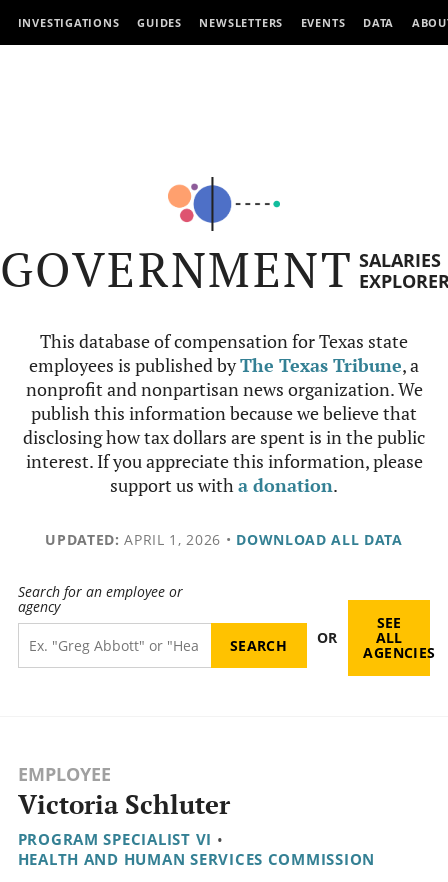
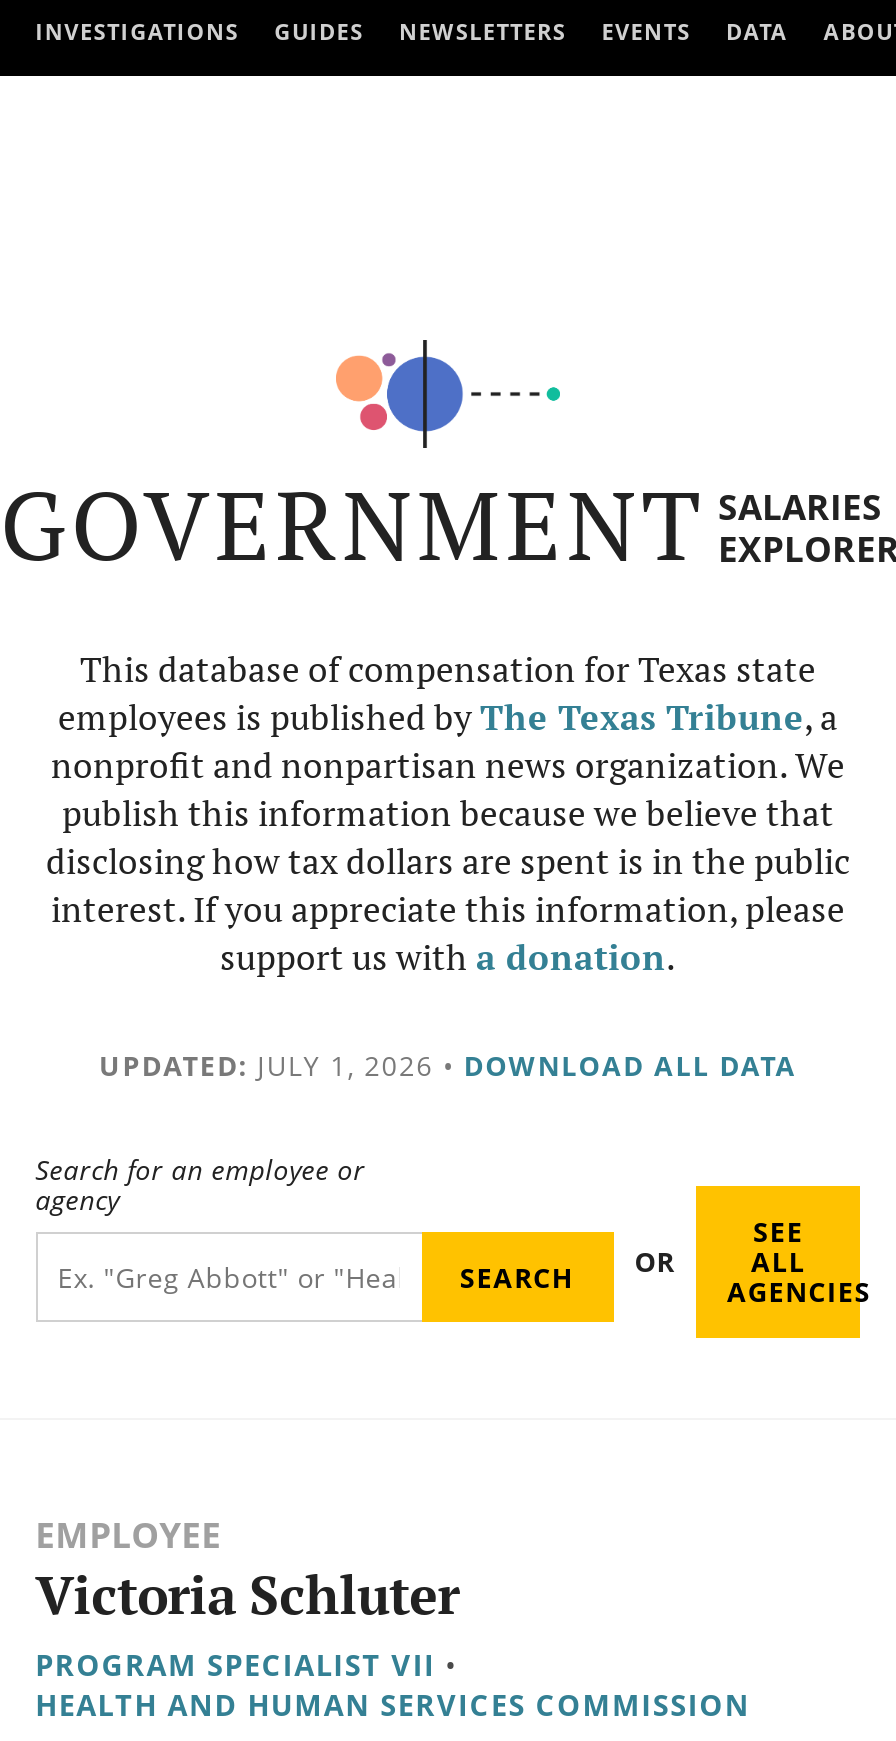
- UPDATED: APRIL 1, 2026 • DOWNLOAD ALL DATA
+ UPDATED: JULY 1, 2026 • DOWNLOAD ALL DATA

- PROGRAM SPECIALIST VI •
+ PROGRAM SPECIALIST VII •
